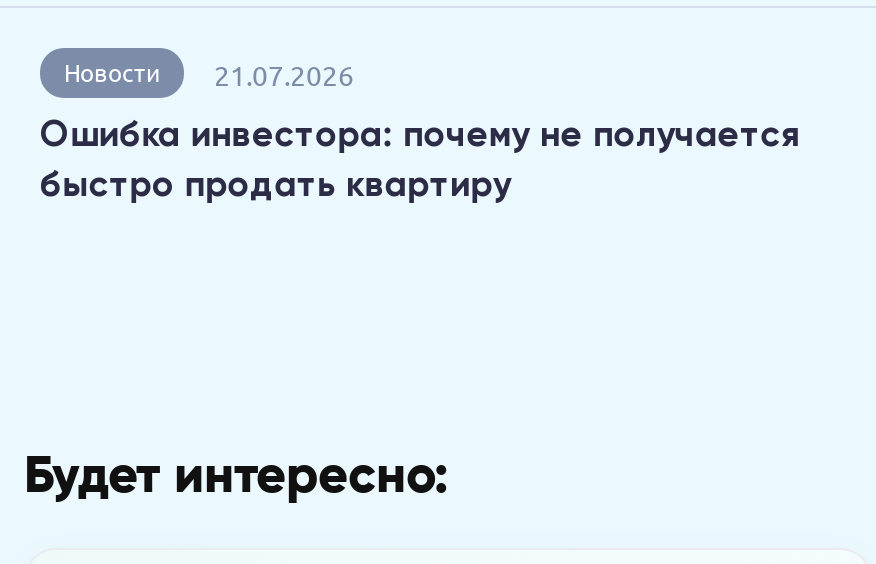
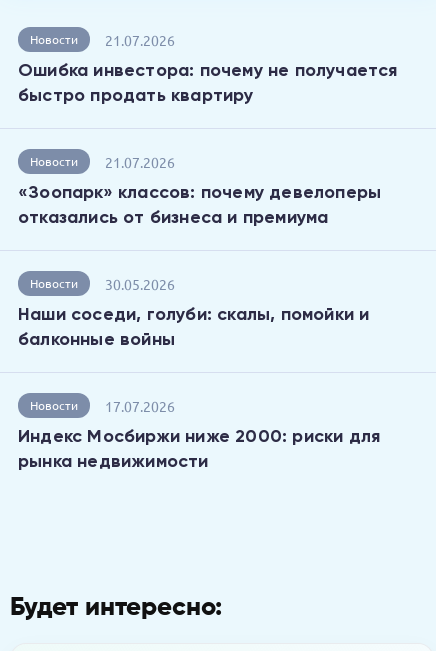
+ Новости
+ 21.07.2026
+ «Зоопарк» классов: почему девелоперы
+ отказались от бизнеса и премиума
+ Новости
+ 30.05.2026
+ Наши соседи, голуби: скалы, помойки и
+ балконные войны
+ Новости
+ 17.07.2026
+ Индекс Мосбиржи ниже 2000: риски для
+ рынка недвижимости
